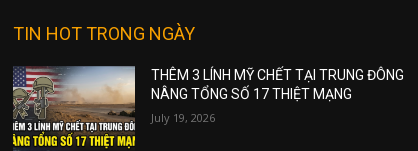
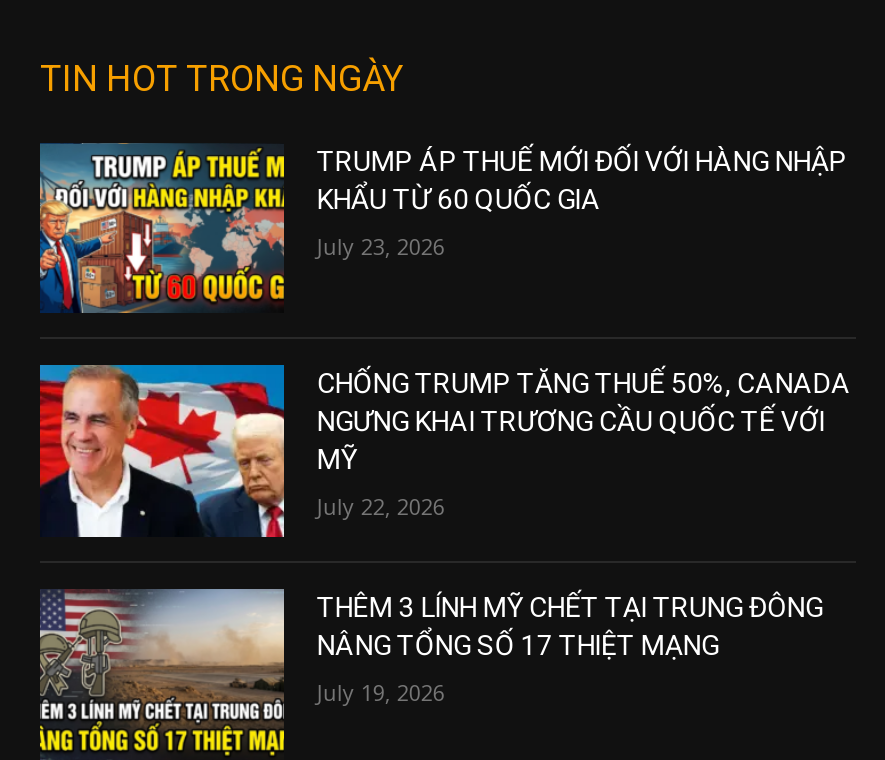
+ [image]
+ TRUMP ÁP THUẾ MỚI ĐỐI VỚI HÀNG NHẬP
+ KHẨU TỪ 60 QUỐC GIA
+ July 23, 2026

+ [image]
+ CHỐNG TRUMP TĂNG THUẾ 50%, CANADA
+ NGƯNG KHAI TRƯƠNG CẦU QUỐC TẾ VỚI
+ MỸ
+ July 22, 2026
